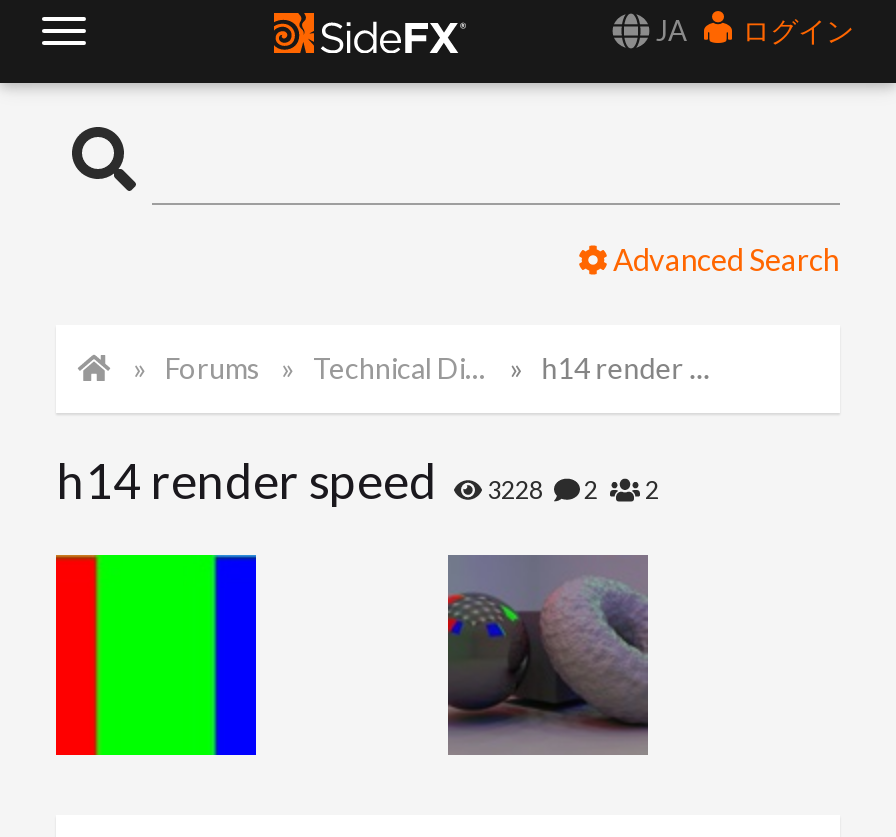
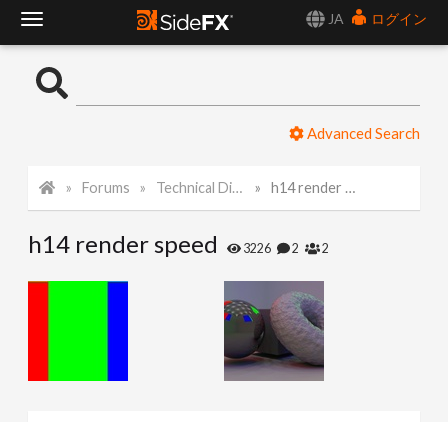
- 3228
+ 3226
